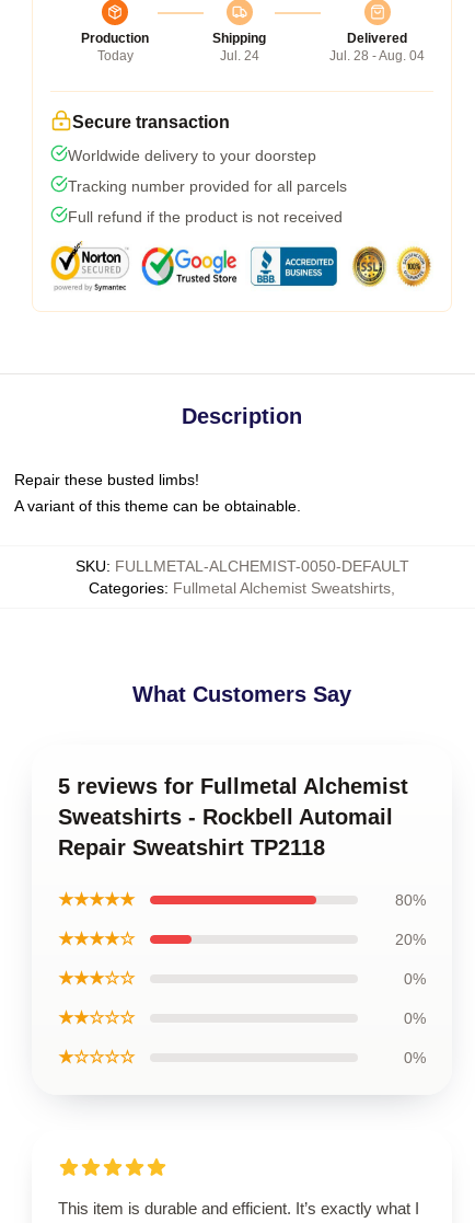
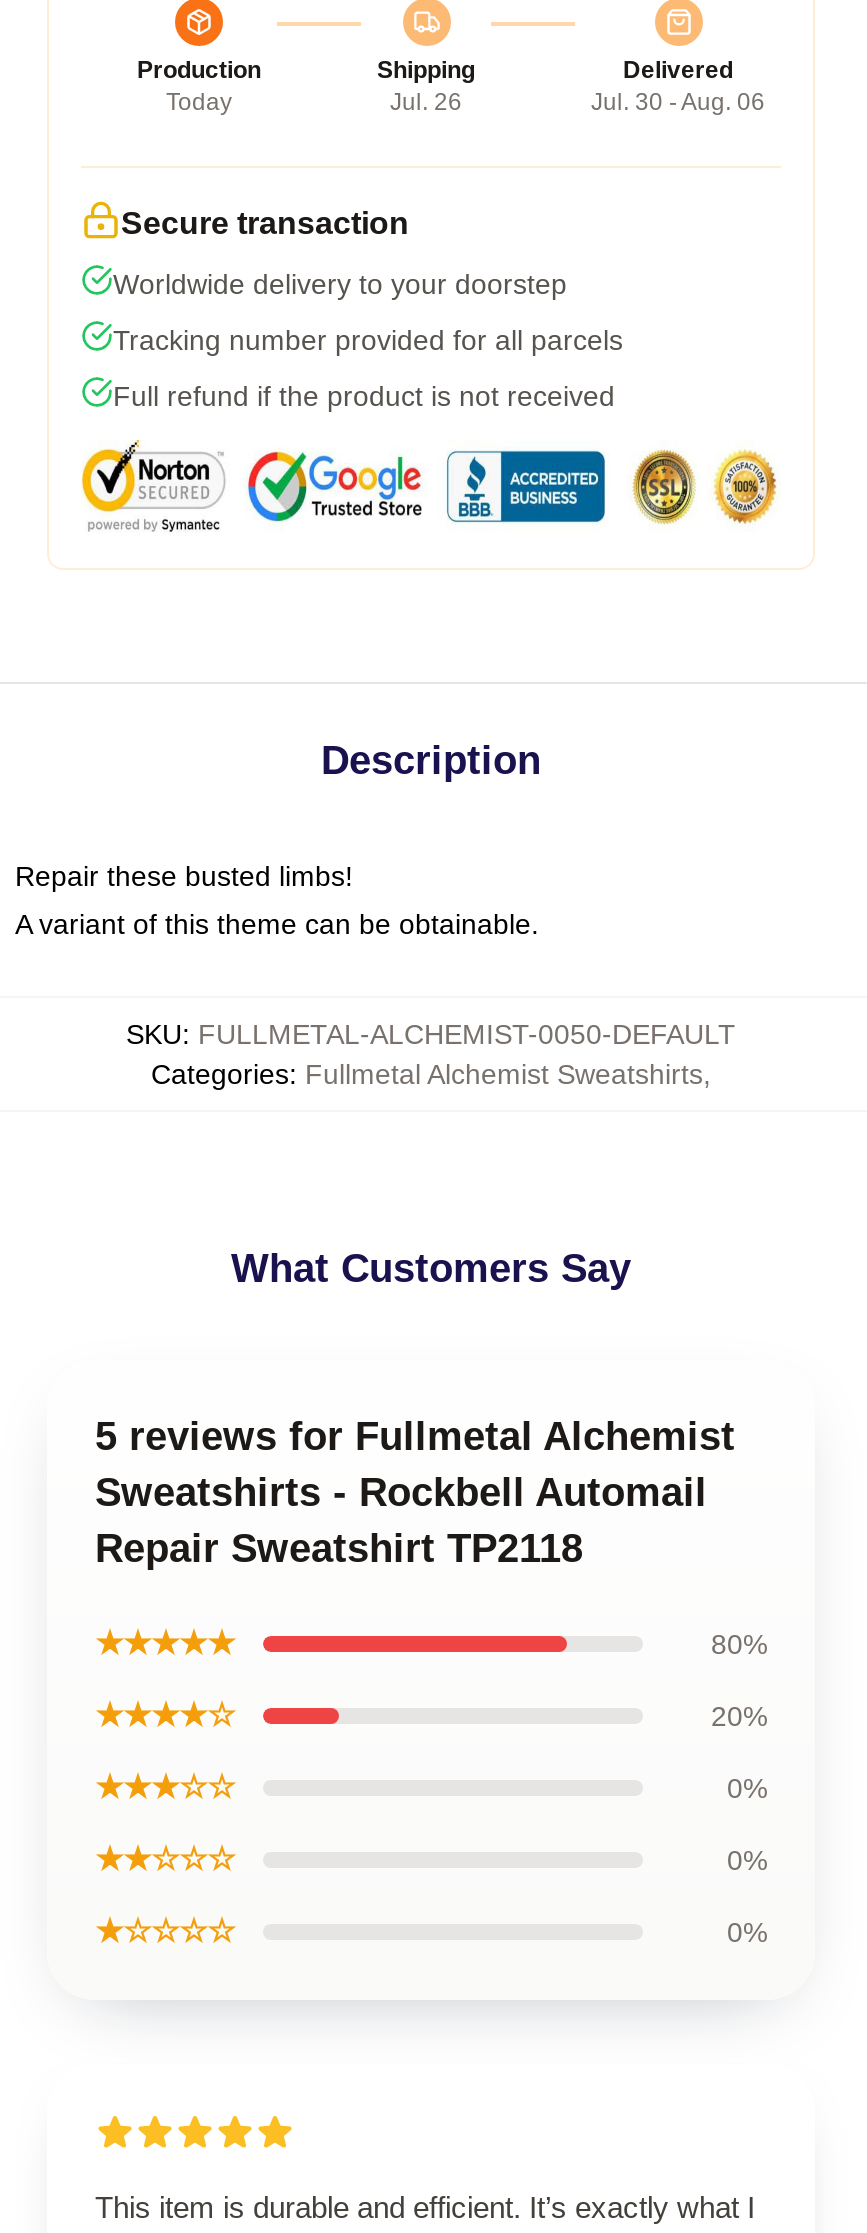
- Jul. 24
+ Jul. 26

- Jul. 28 - Aug. 04
+ Jul. 30 - Aug. 06
